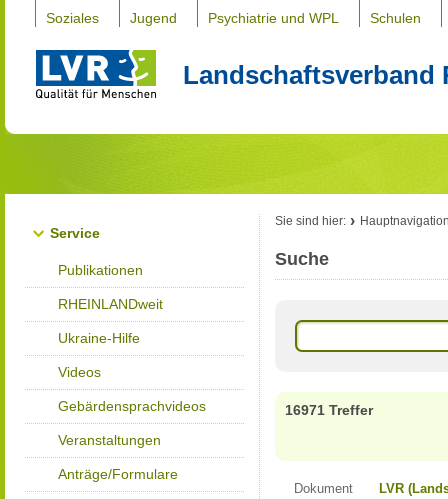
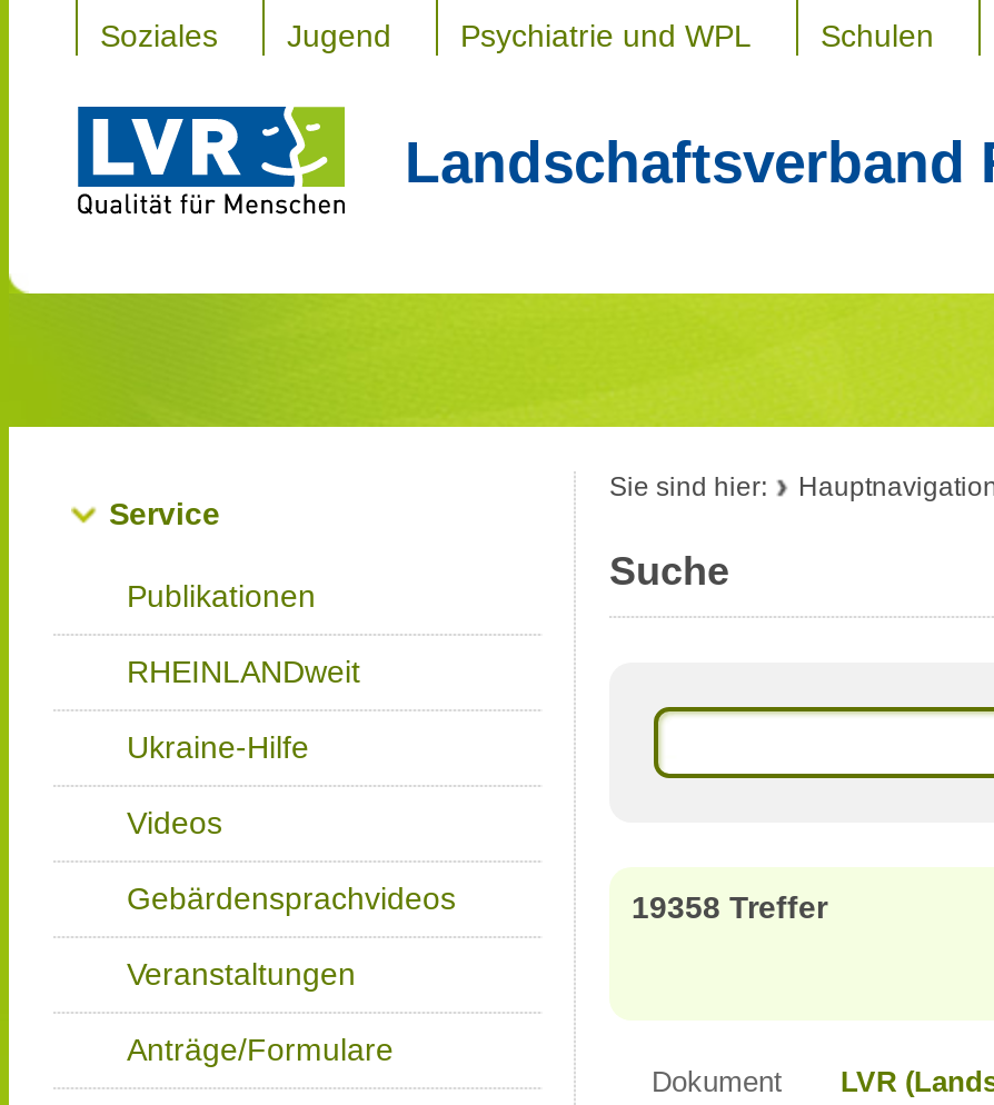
- 16971 Treffer
+ 19358 Treffer
